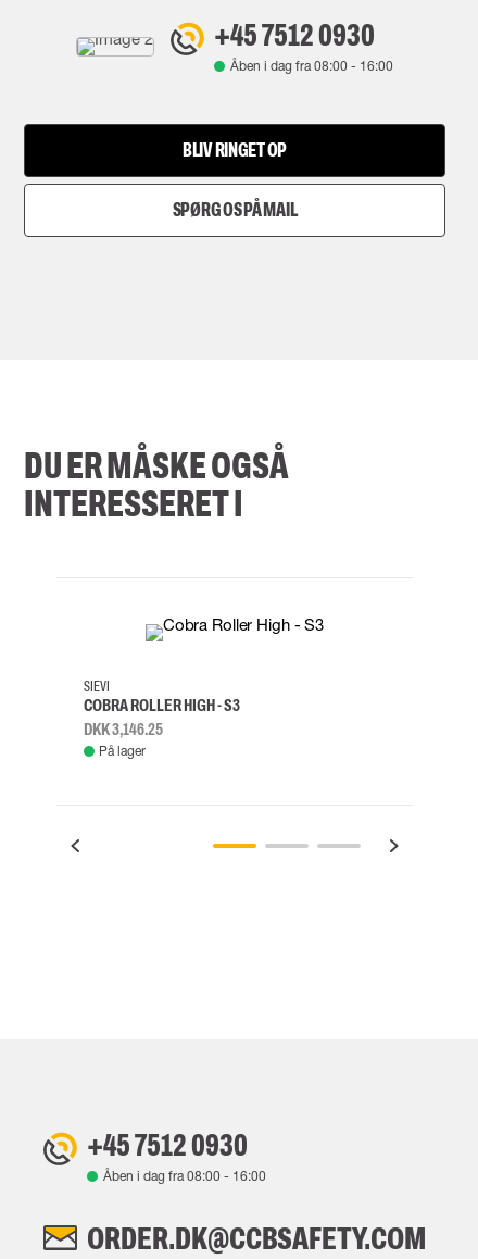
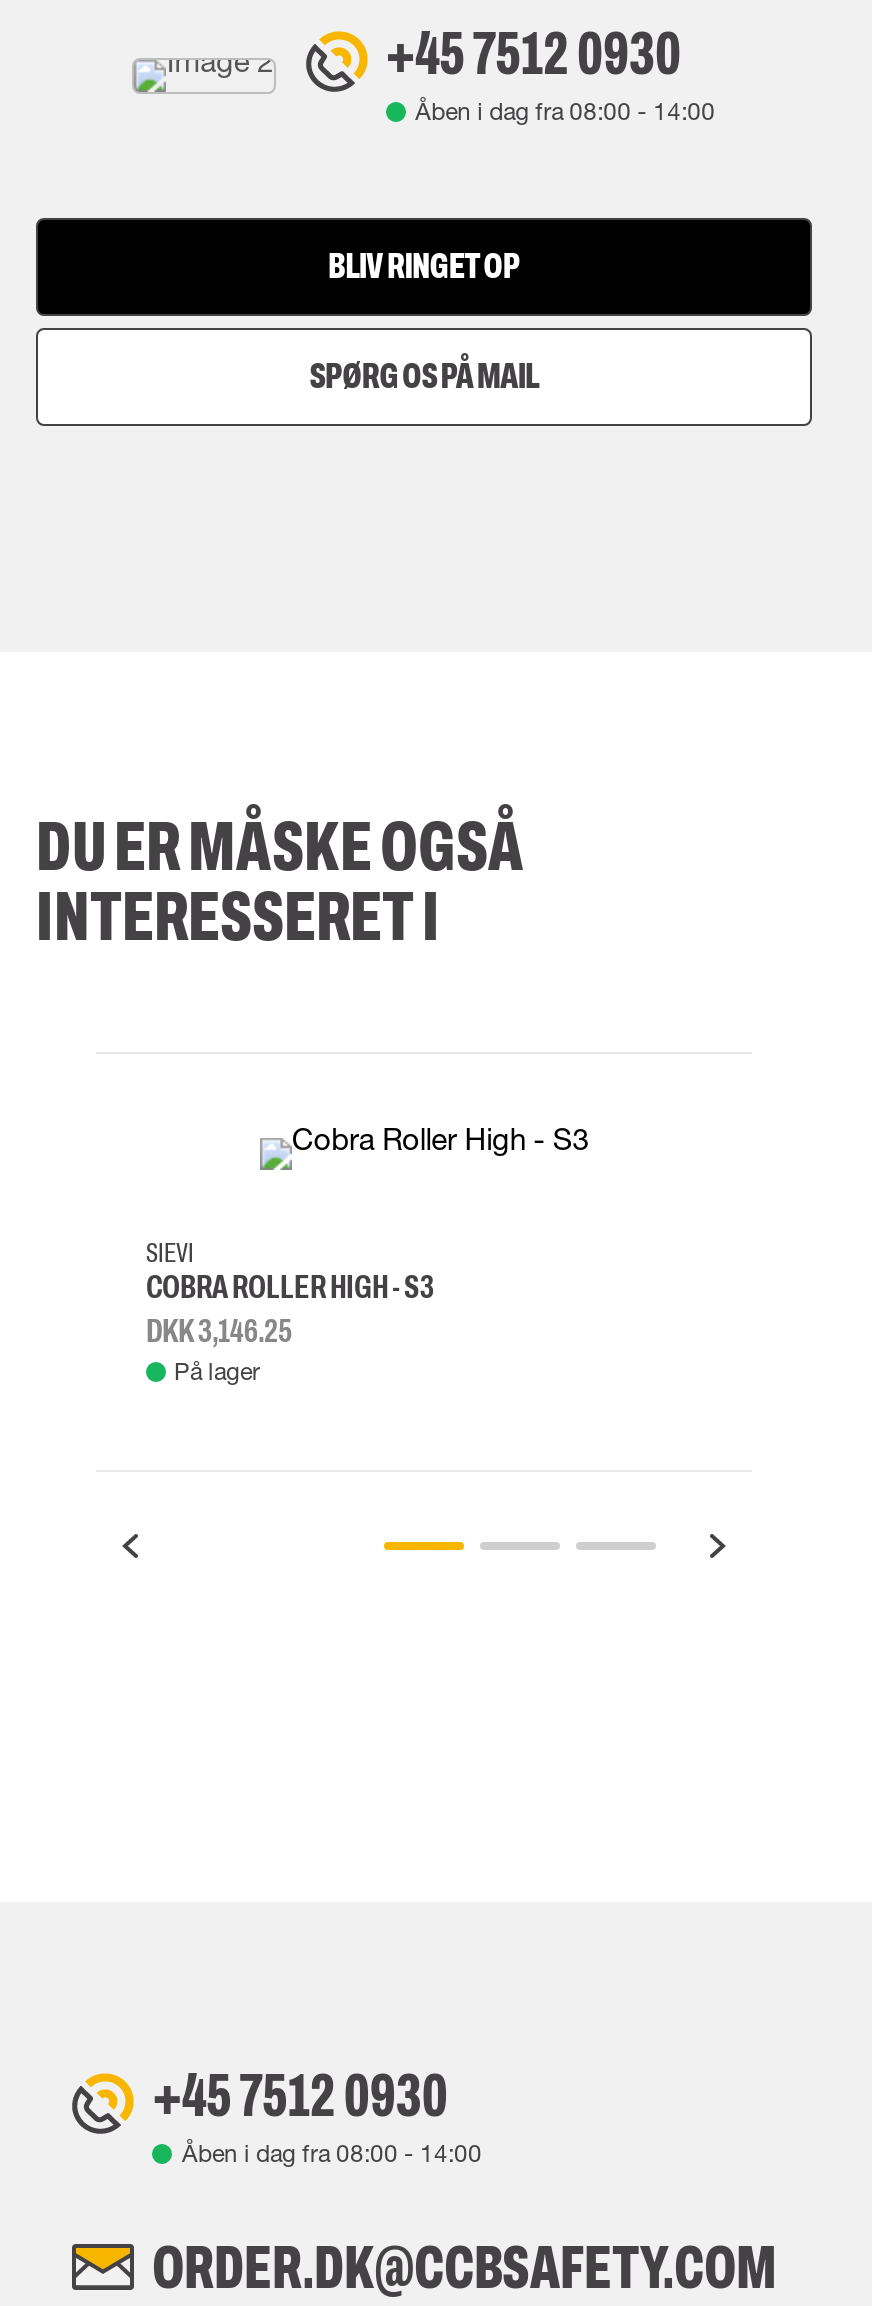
- Åben i dag fra 08:00 - 16:00
+ Åben i dag fra 08:00 - 14:00

- Åben i dag fra 08:00 - 16:00
+ Åben i dag fra 08:00 - 14:00
